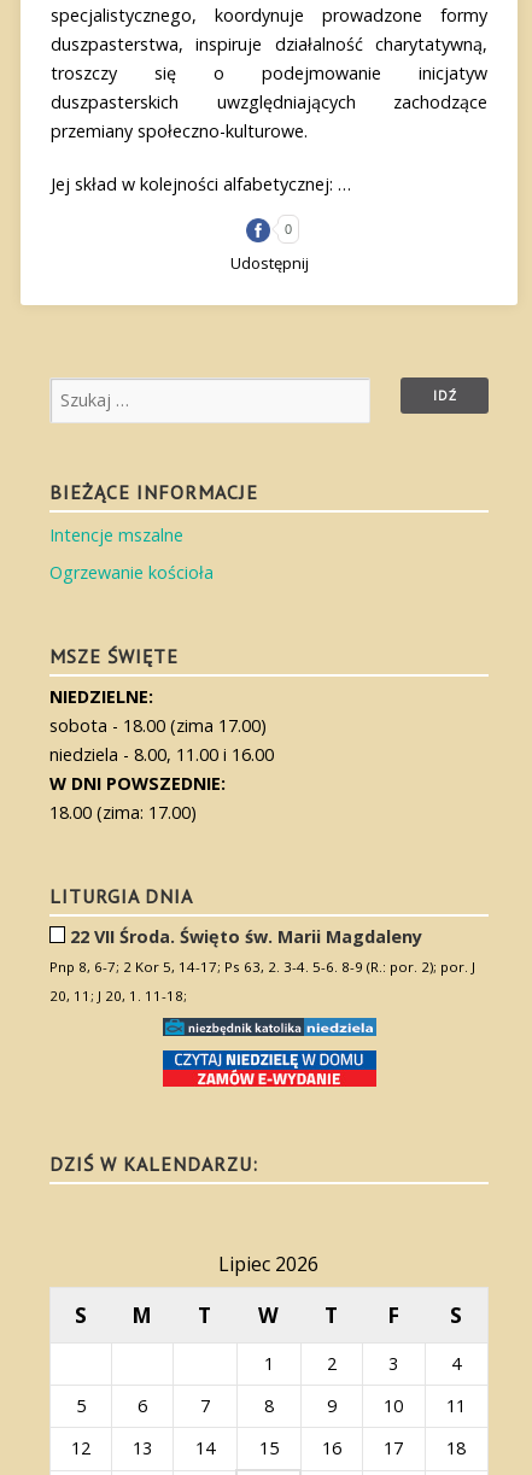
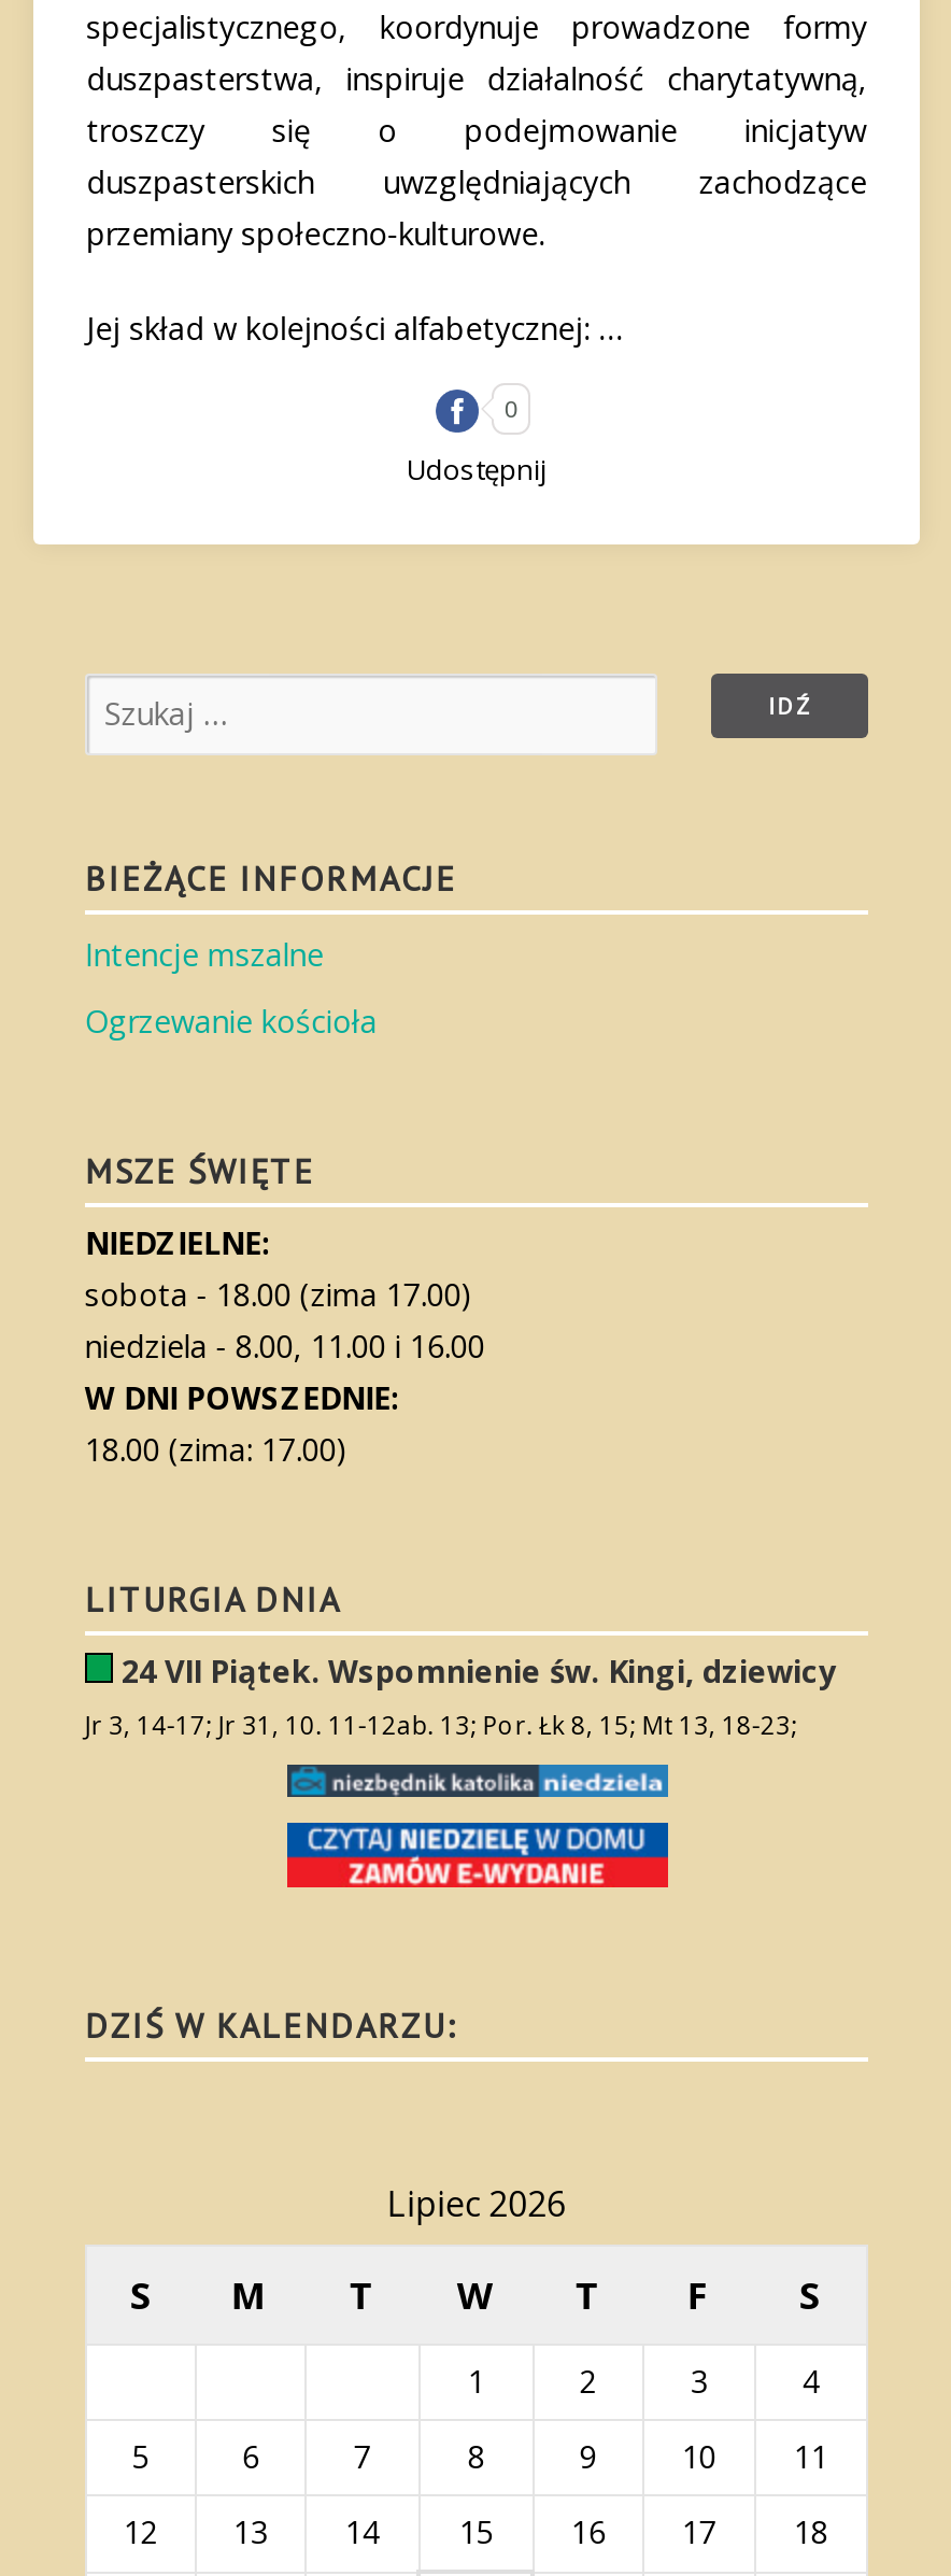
- 22 VII Środa. Święto św. Marii Magdaleny
- Pnp 8, 6-7; 2 Kor 5, 14-17; Ps 63, 2. 3-4. 5-6. 8-9 (R.: por. 2); por. J
- 20, 11; J 20, 1. 11-18;
+ 24 VII Piątek. Wspomnienie św. Kingi, dziewicy
+ Jr 3, 14-17; Jr 31, 10. 11-12ab. 13; Por. Łk 8, 15; Mt 13, 18-23;
